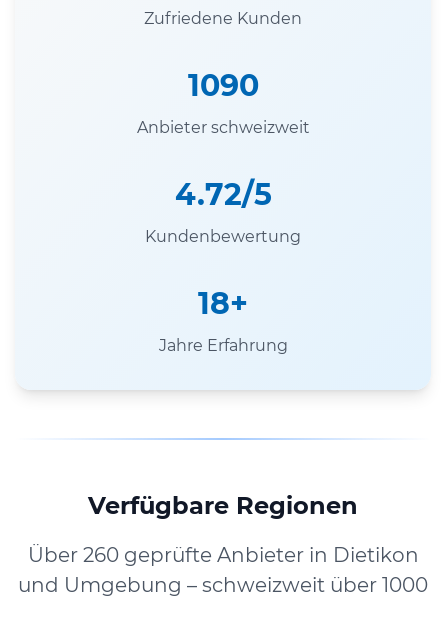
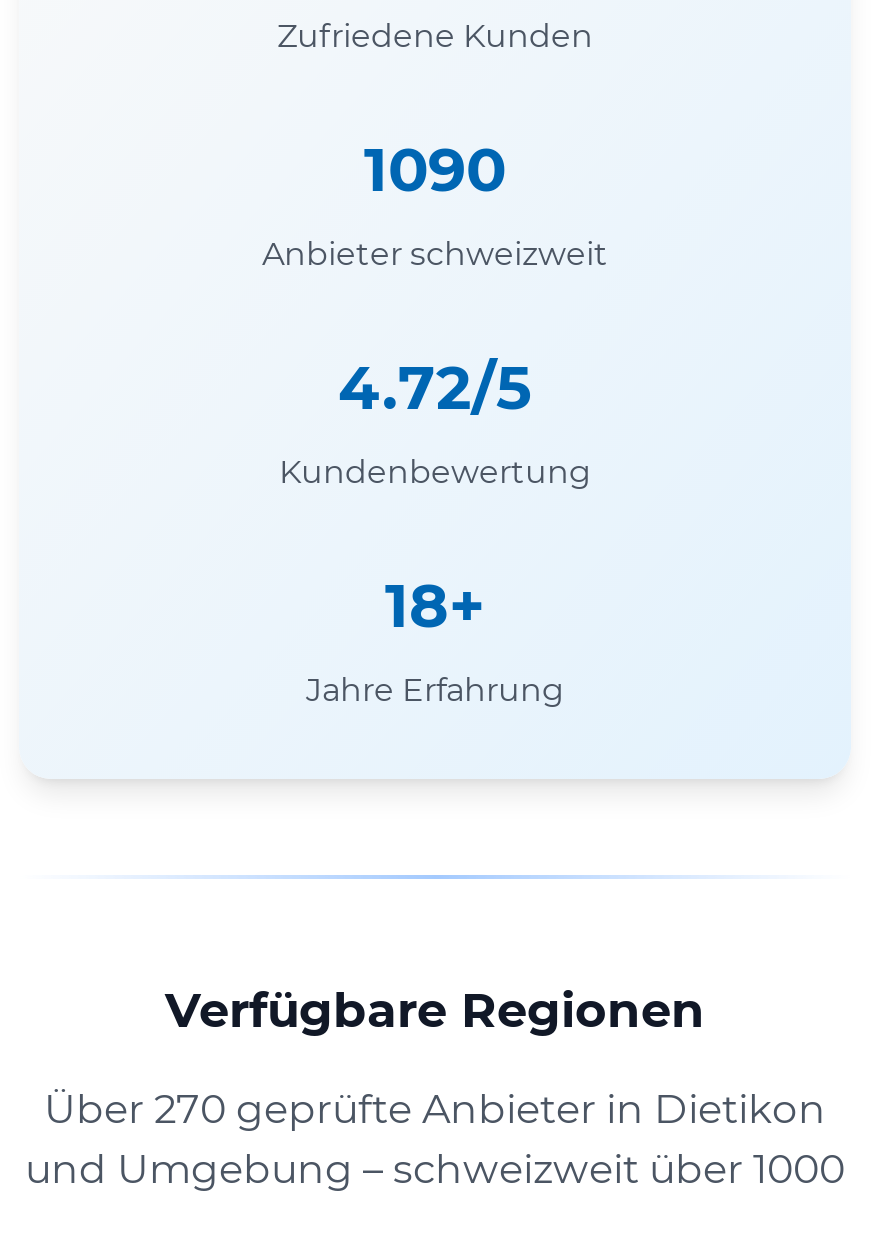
- Über 260 geprüfte Anbieter in Dietikon
+ Über 270 geprüfte Anbieter in Dietikon
